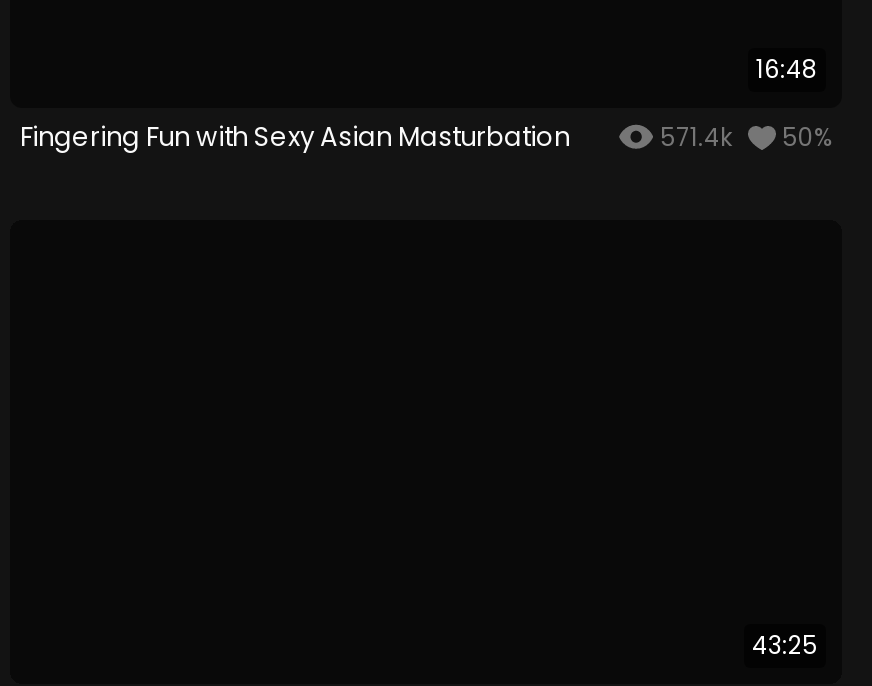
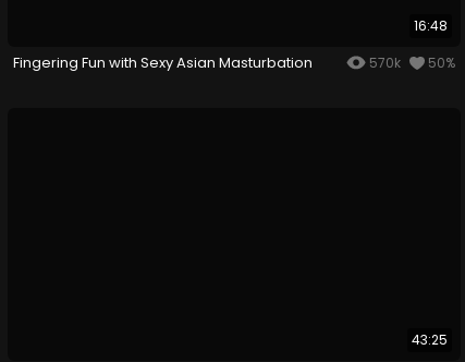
- 571.4k 50%
+ 570k 50%
